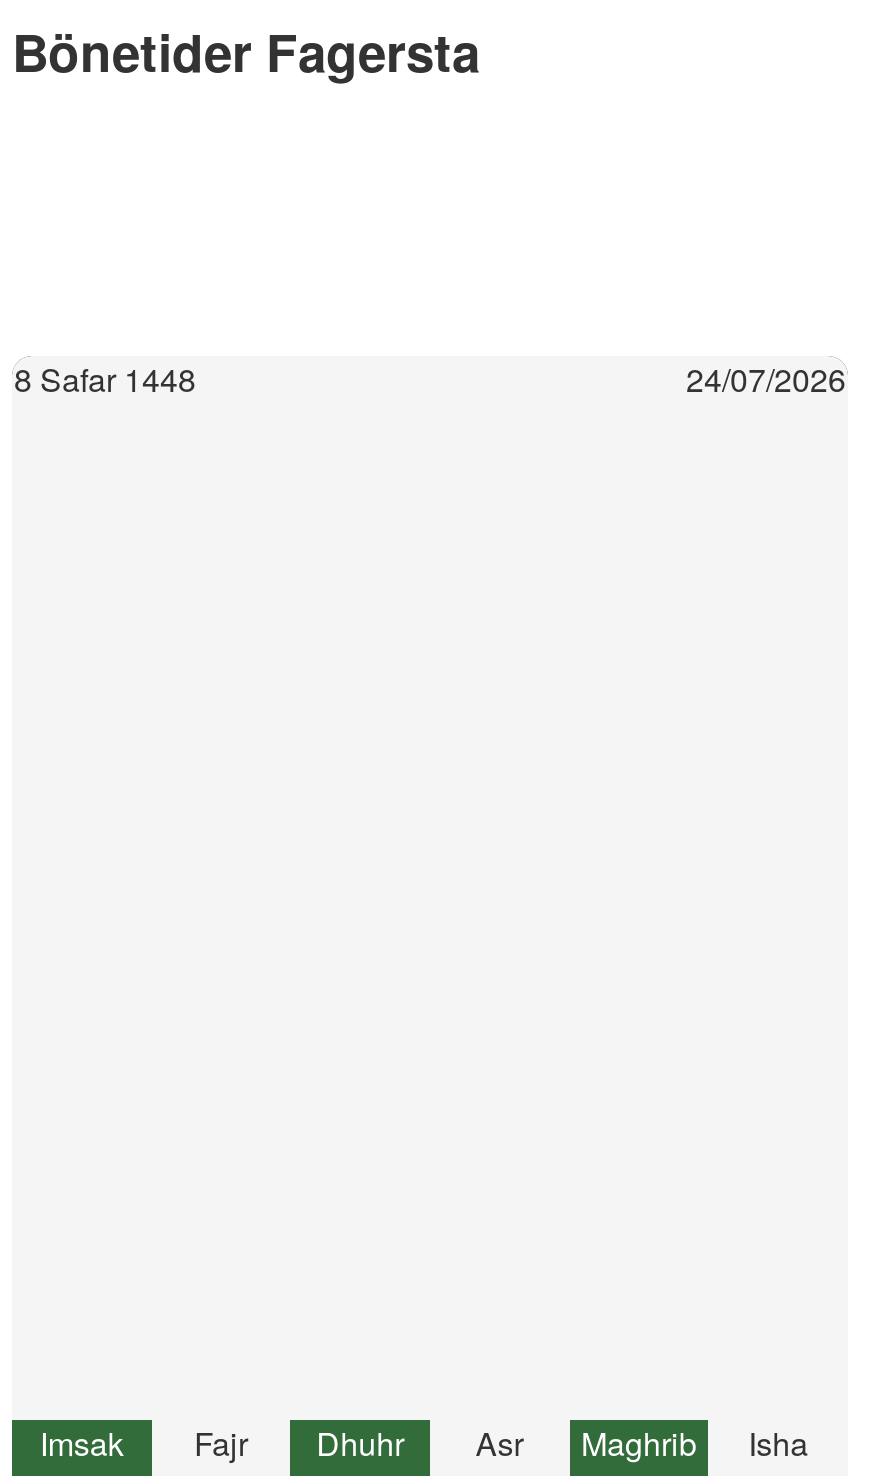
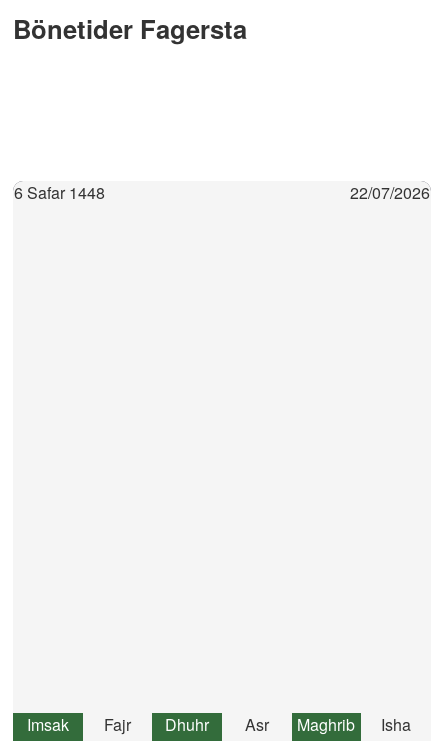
- 8 Safar 1448
+ 6 Safar 1448

- 24/07/2026
+ 22/07/2026
